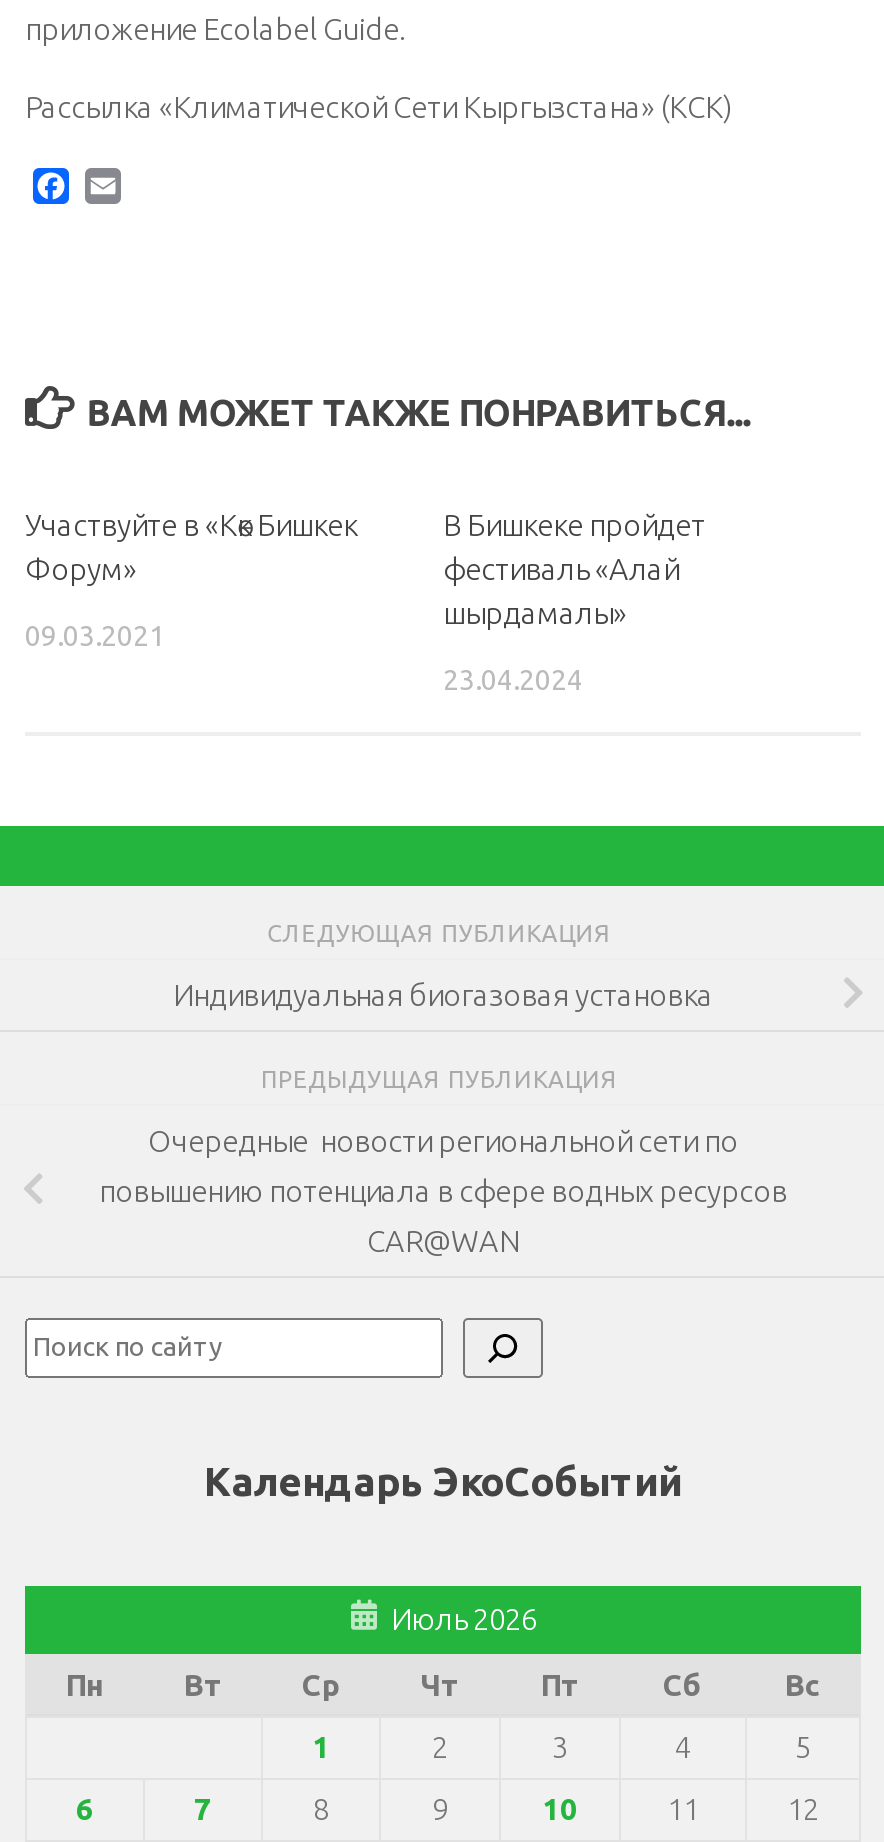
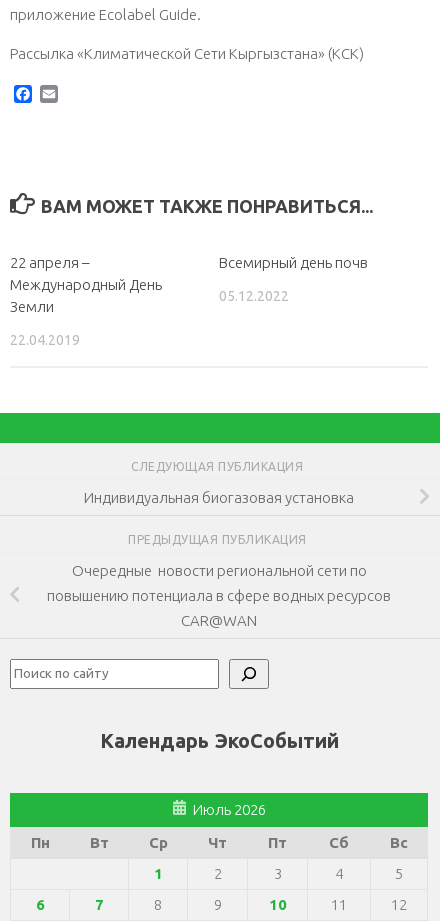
- Участвуйте в «Көк Бишкек
- Форум»
+ 22 апреля –
+ Международный День
+ Земли

- В Бишкеке пройдет
- фестиваль «Алай
- шырдамалы»
+ Всемирный день почв

- 09.03.2021
+ 22.04.2019

- 23.04.2024
+ 05.12.2022
